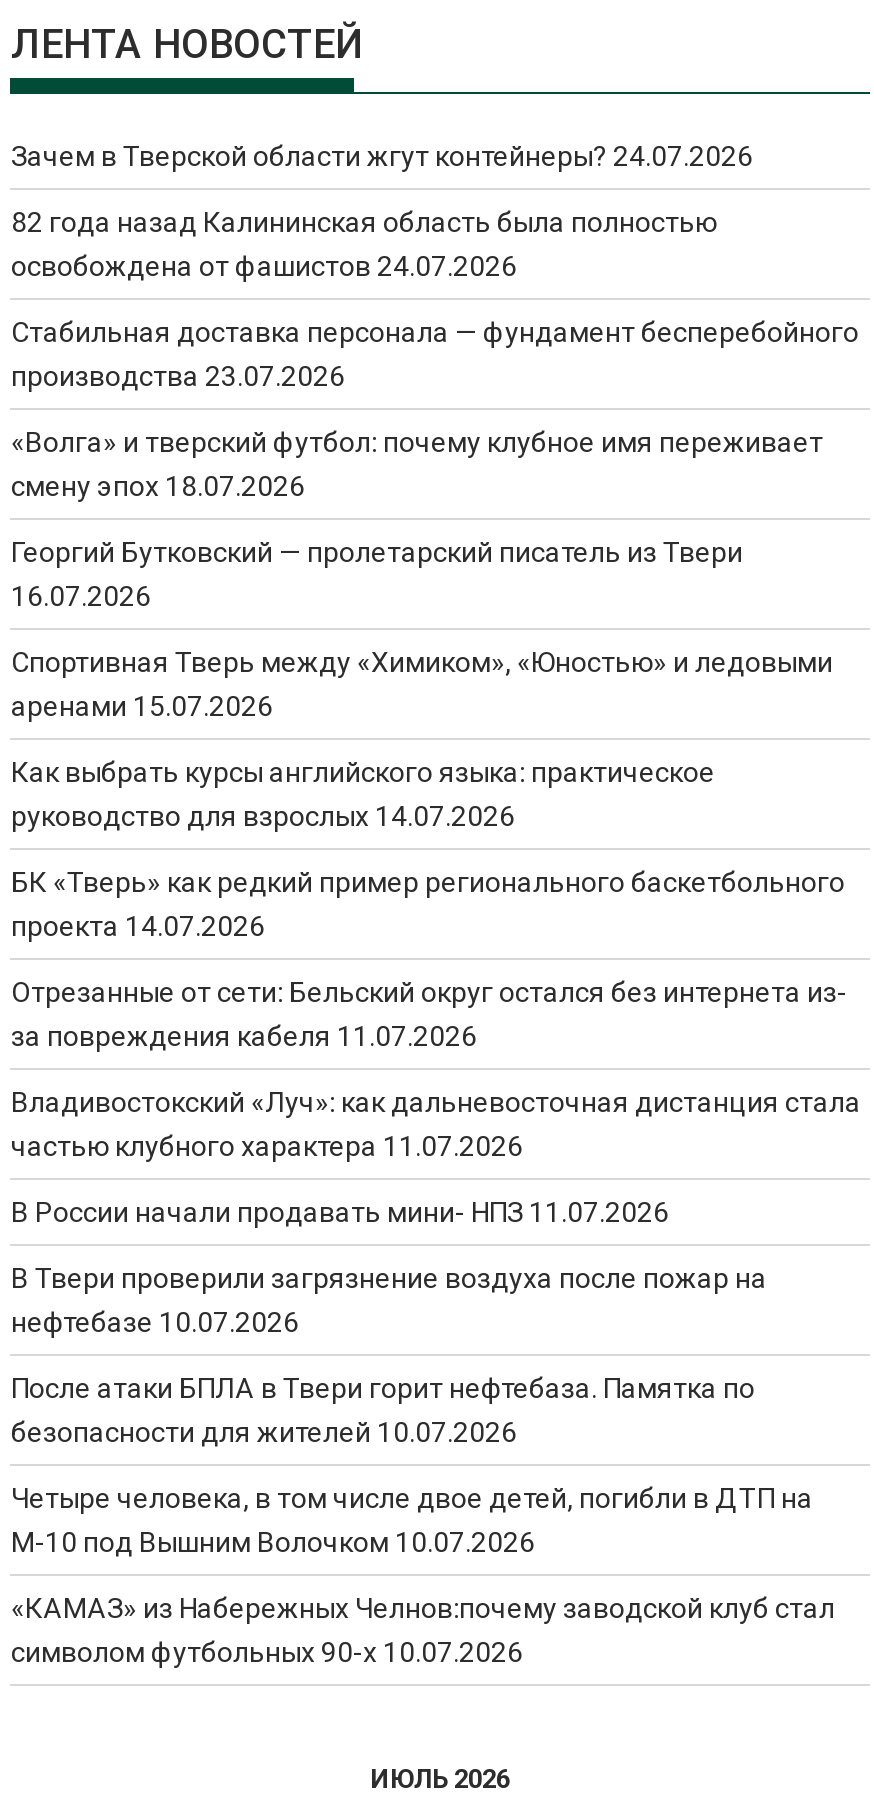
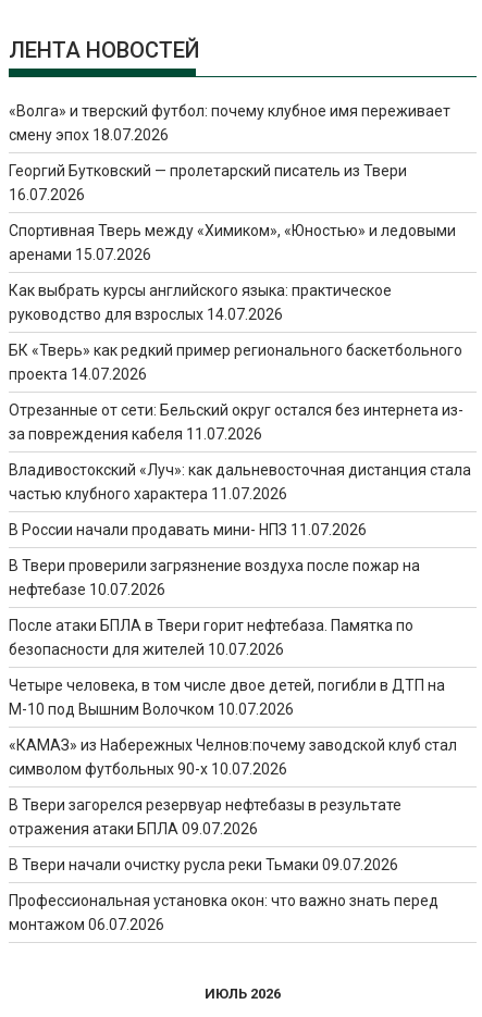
- Зачем в Тверской области жгут контейнеры? 24.07.2026
- 82 года назад Калининская область была полностью
- освобождена от фашистов 24.07.2026
- Стабильная доставка персонала — фундамент бесперебойного
- производства 23.07.2026

moved up: «Волга» и тверский футбол: почему клубное имя переживает | смену эпох 18.07.2026 | Георгий Бутковский — пролетарский писатель из Твери | ... | «КАМАЗ» из Набережных Челнов:почему заводской клуб стал | символом футбольных 90-х 10.07.2026

+ В Твери загорелся резервуар нефтебазы в результате
+ отражения атаки БПЛА 09.07.2026
+ В Твери начали очистку русла реки Тьмаки 09.07.2026
+ Профессиональная установка окон: что важно знать перед
+ монтажом 06.07.2026
